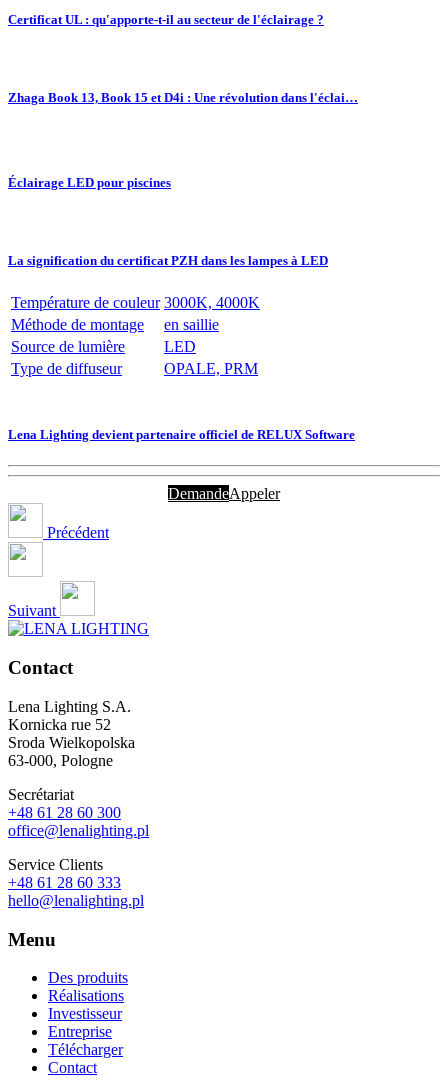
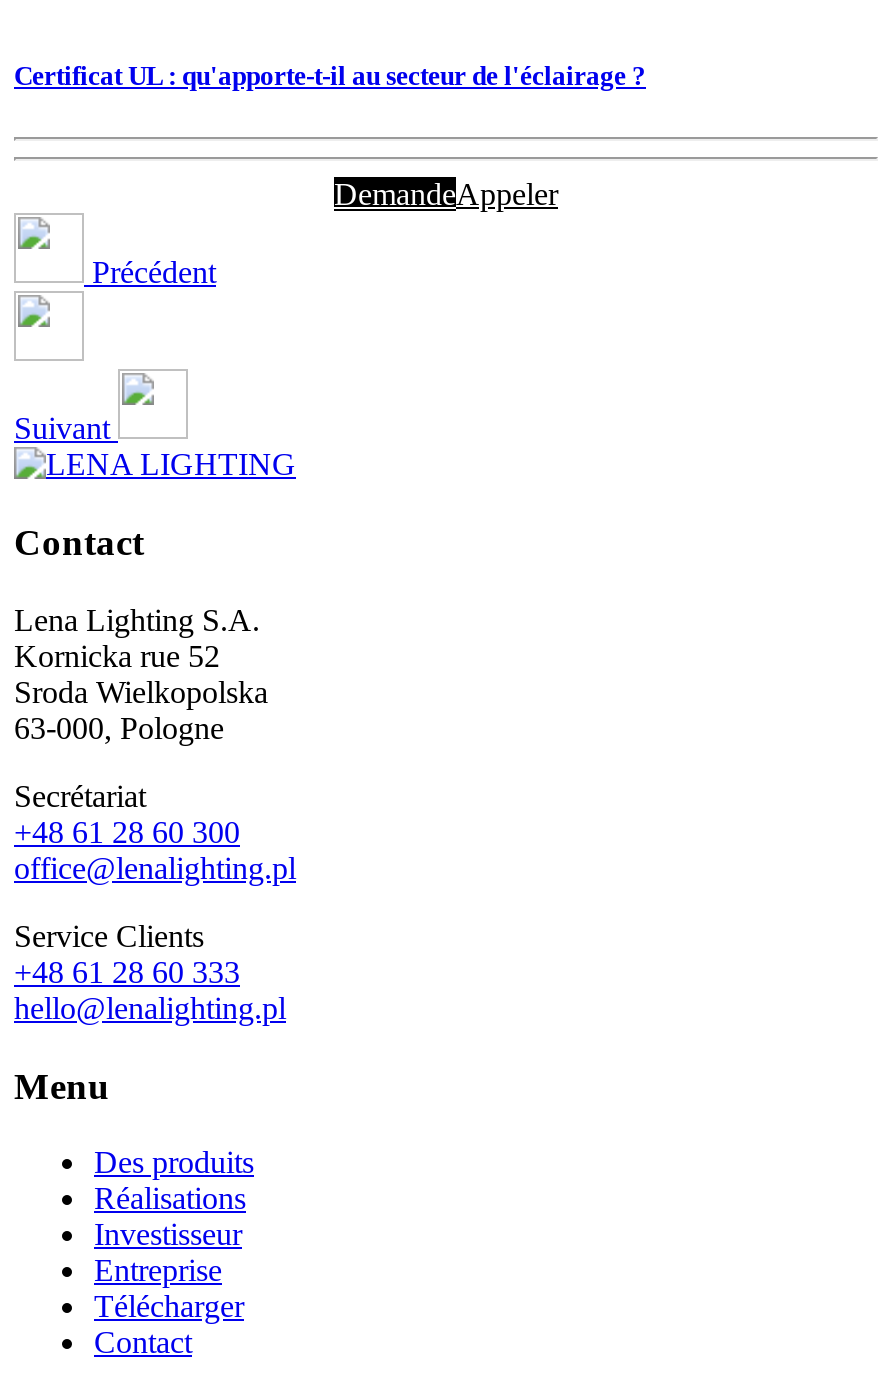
- Zhaga Book 13, Book 15 et D4i : Une révolution dans l'éclai…

- Éclairage LED pour piscines

- La signification du certificat PZH dans les lampes à LED
- Température de couleur 3000K, 4000K
- Méthode de montage
- en saillie
- Source de lumière
- LED
- Type de diffuseur
- OPALE, PRM

- Lena Lighting devient partenaire officiel de RELUX Software
